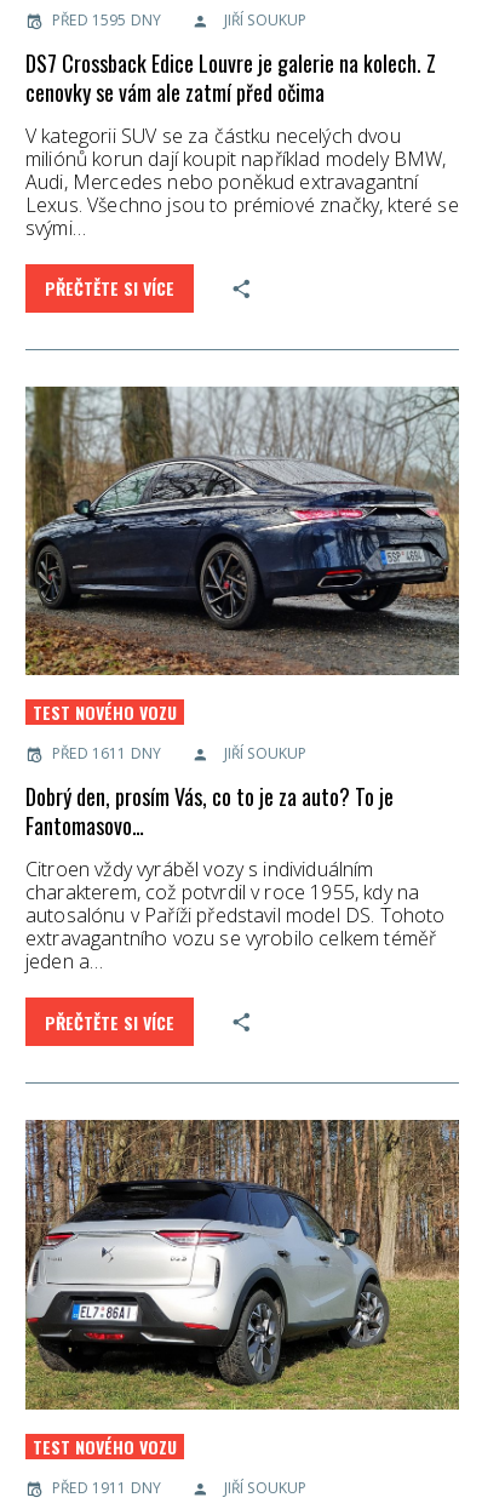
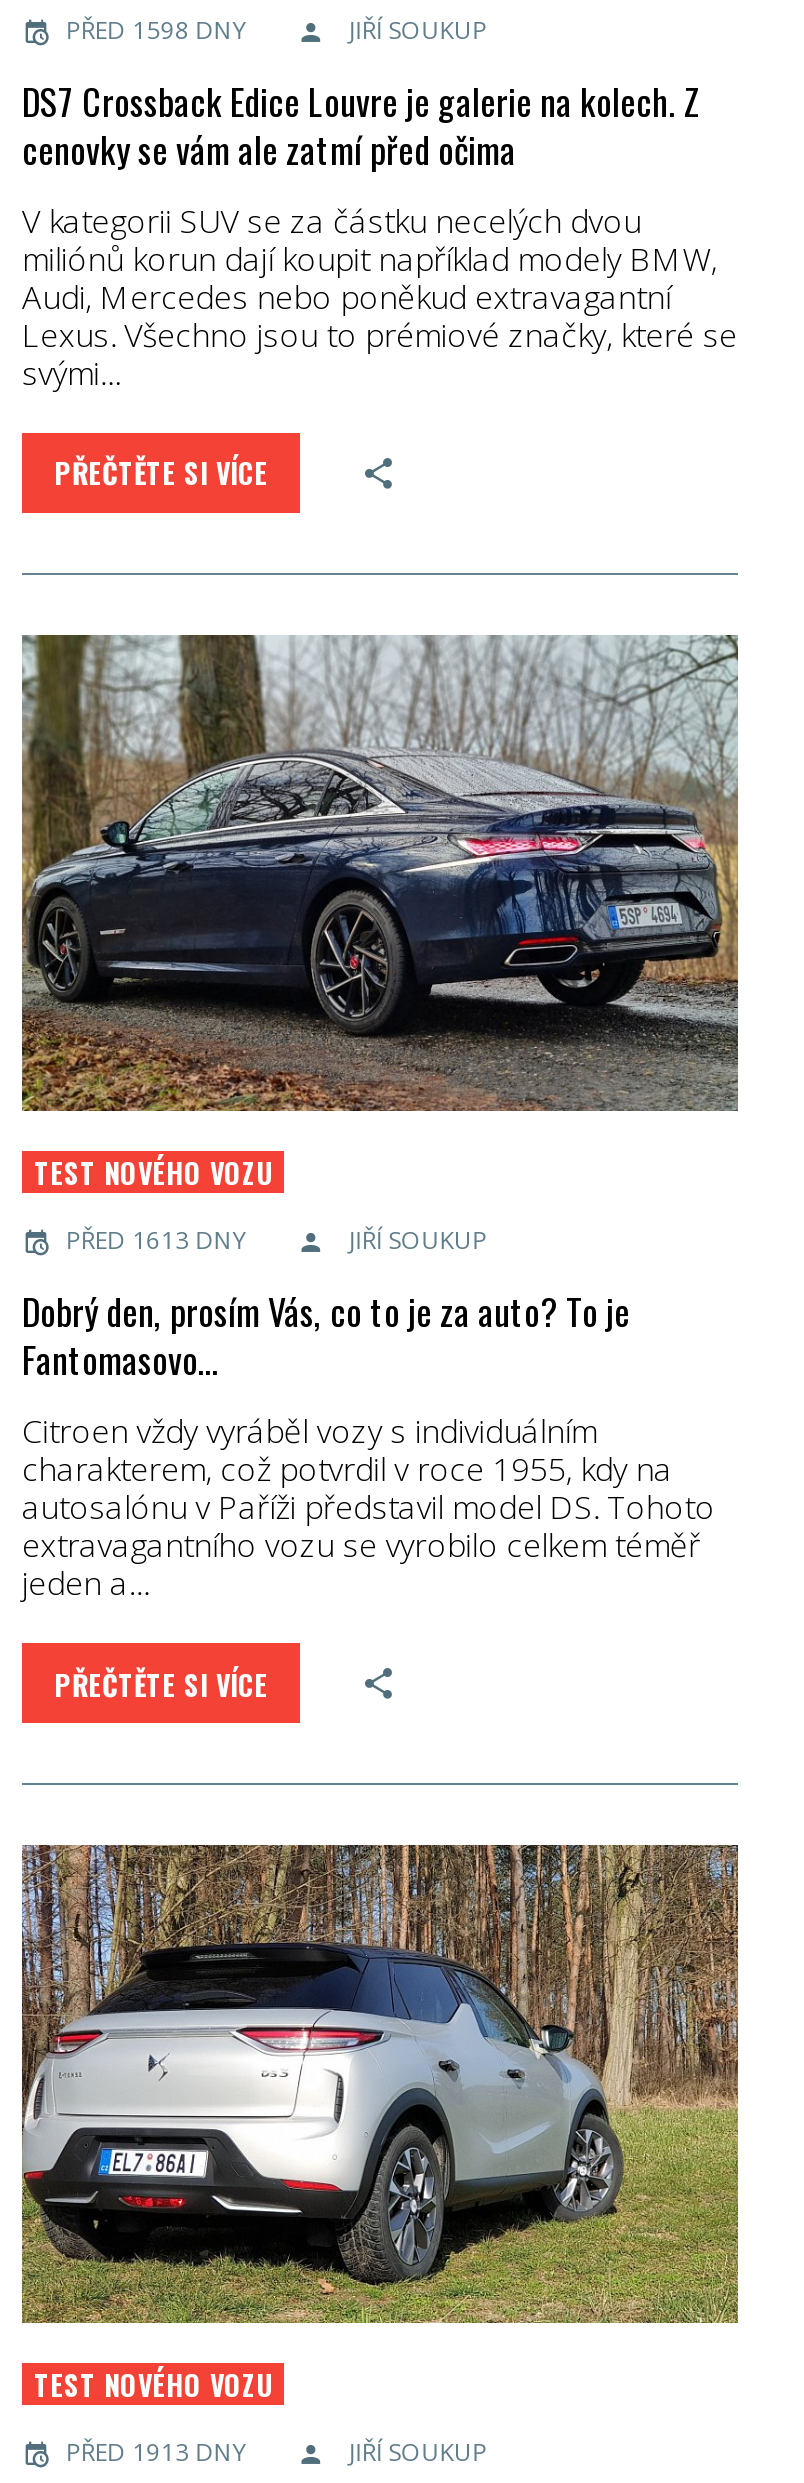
- PŘED 1595 DNY
+ PŘED 1598 DNY

- PŘED 1611 DNY
+ PŘED 1613 DNY

- PŘED 1911 DNY
+ PŘED 1913 DNY
